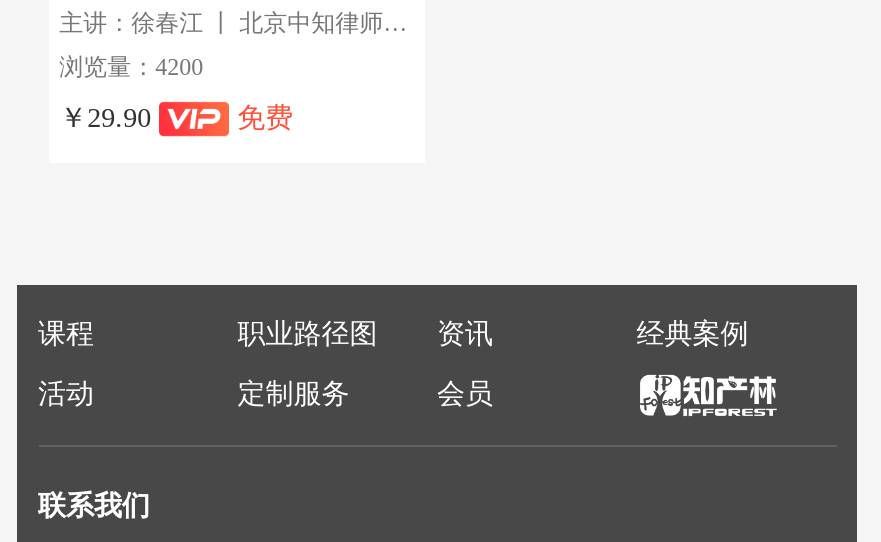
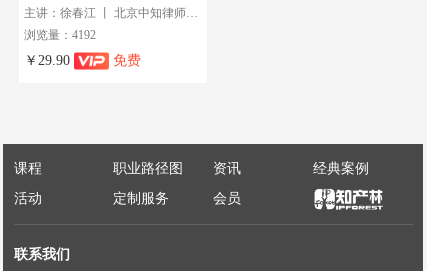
- 浏览量：4200
+ 浏览量：4192
